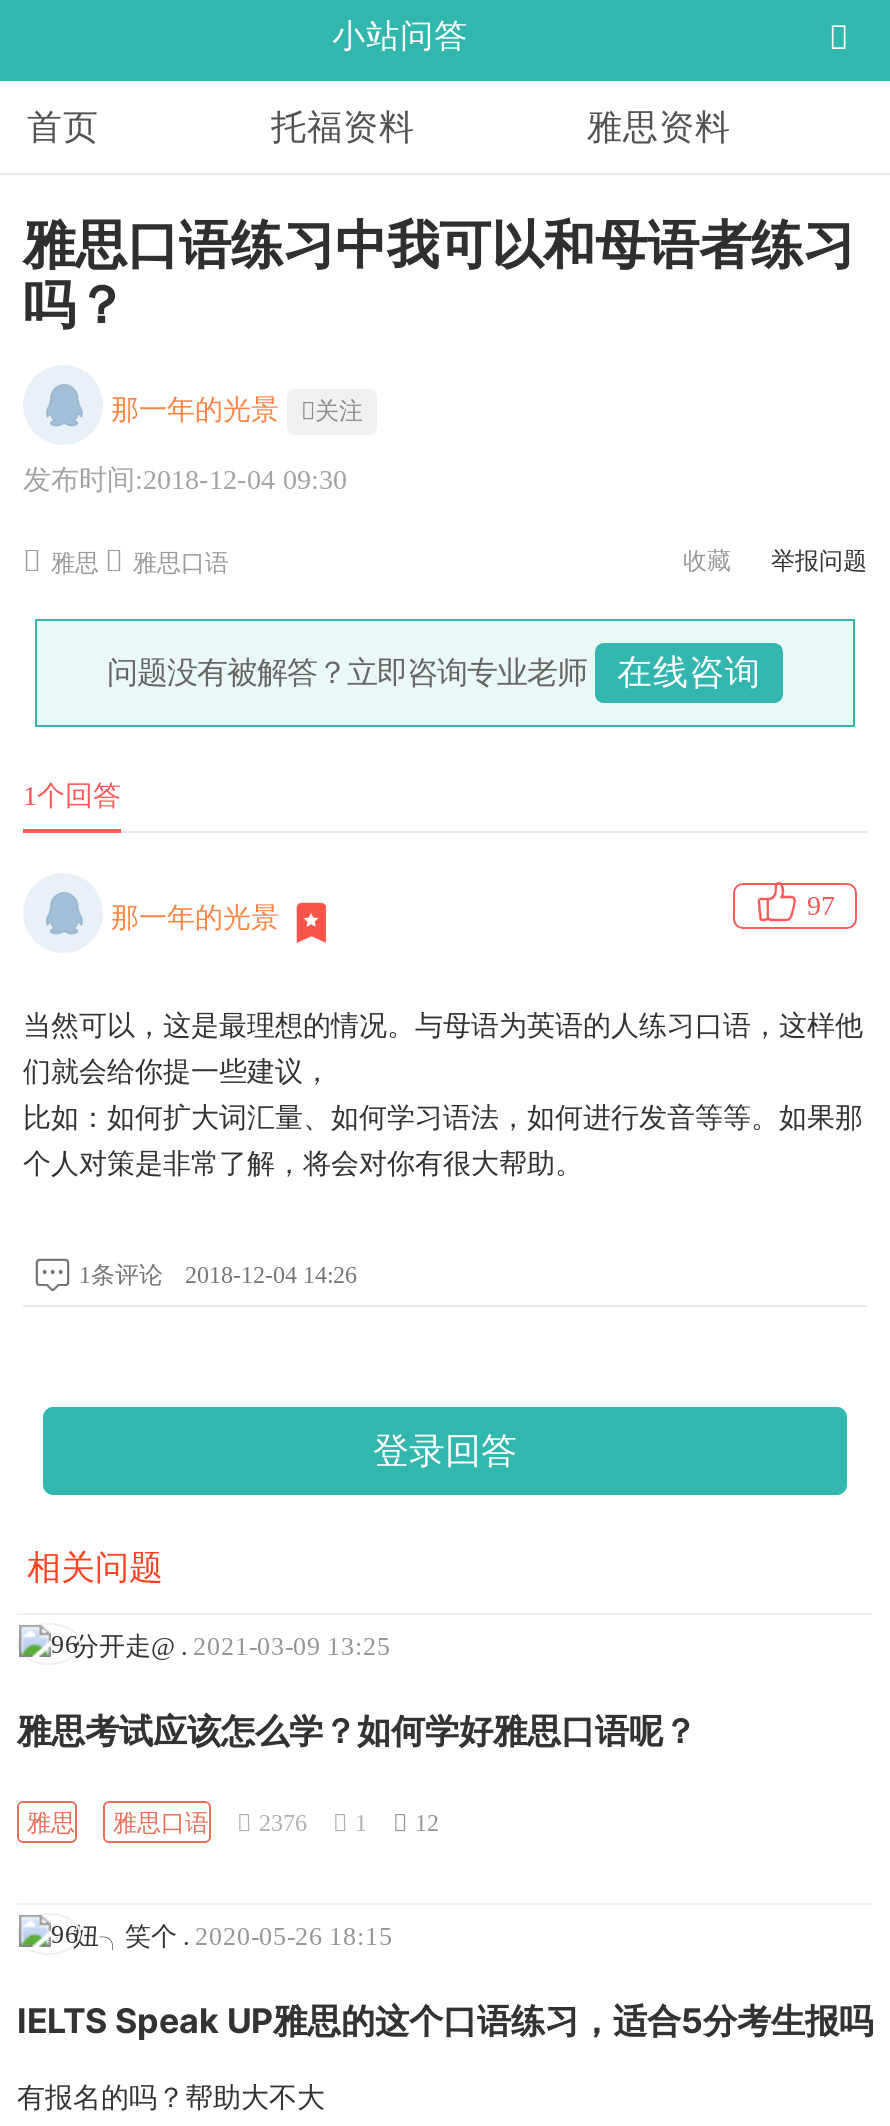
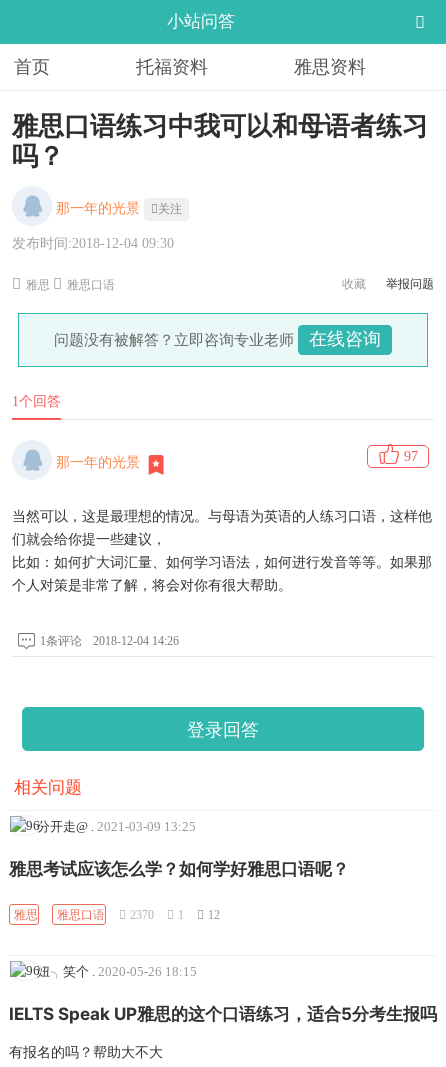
- 2376
+ 2370
